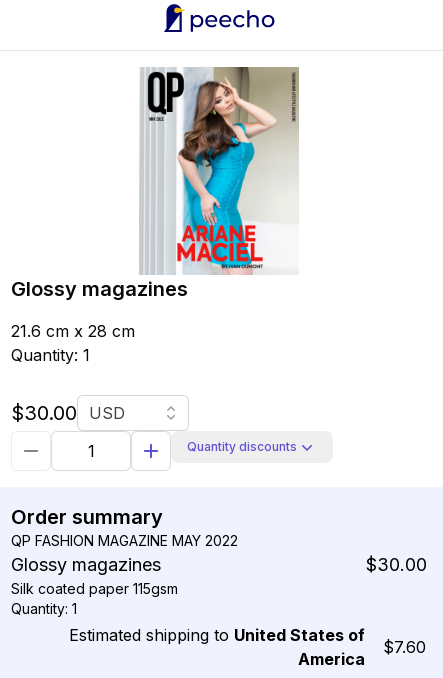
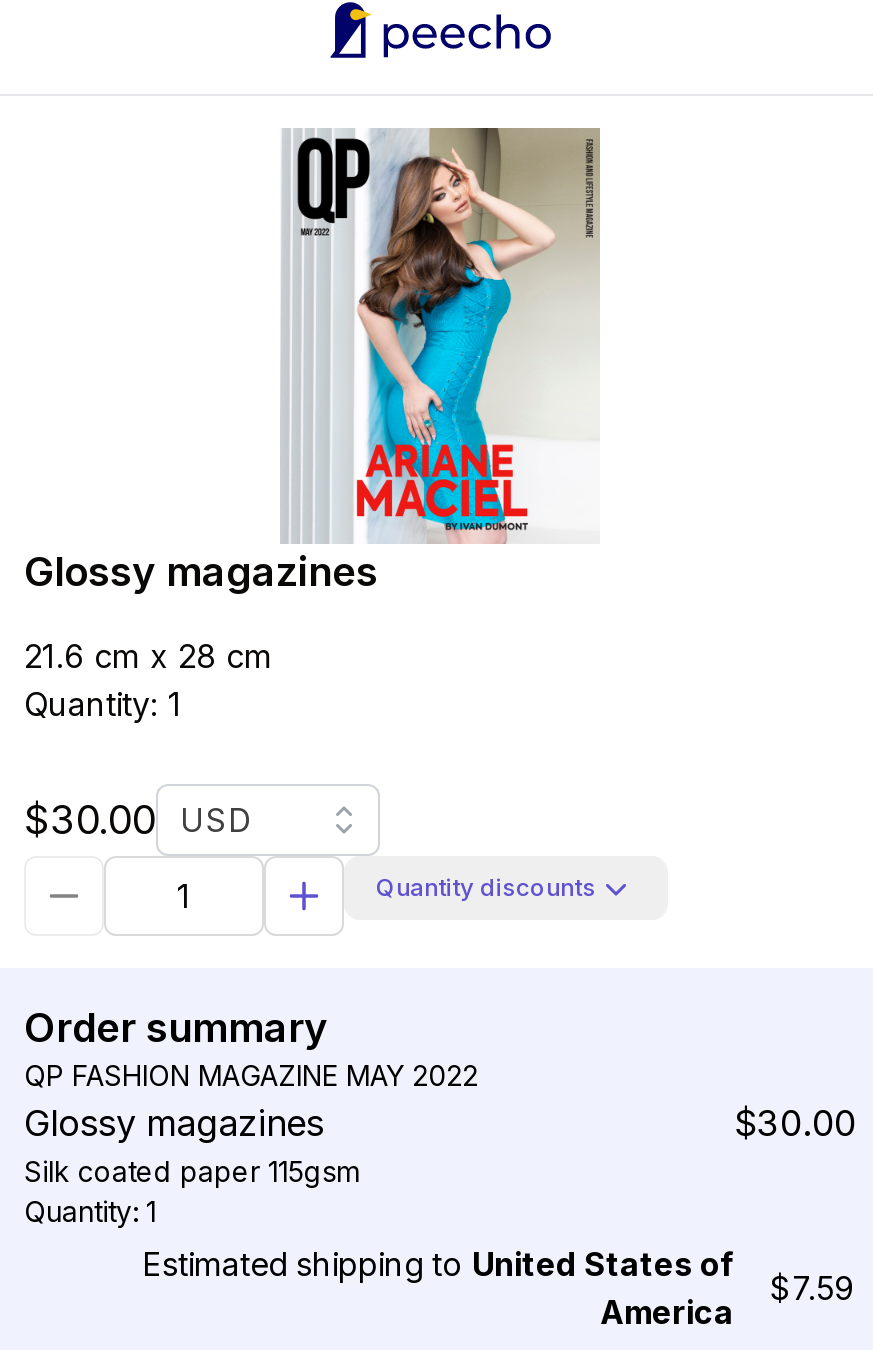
- $7.60
+ $7.59
